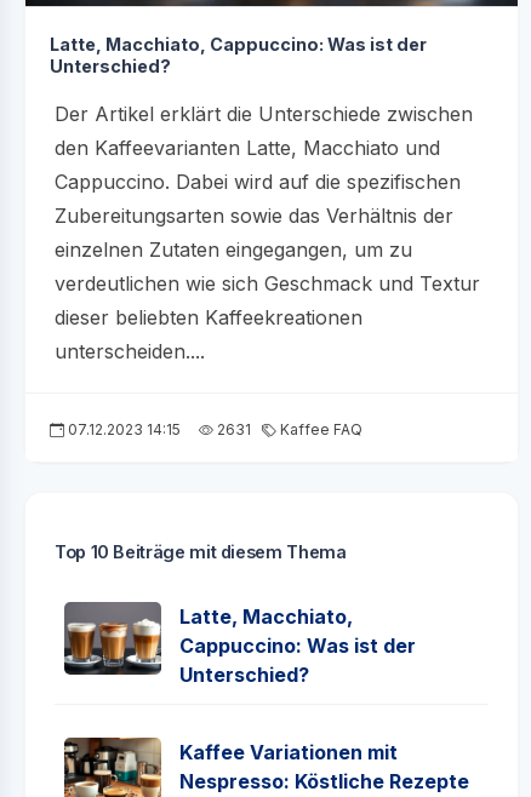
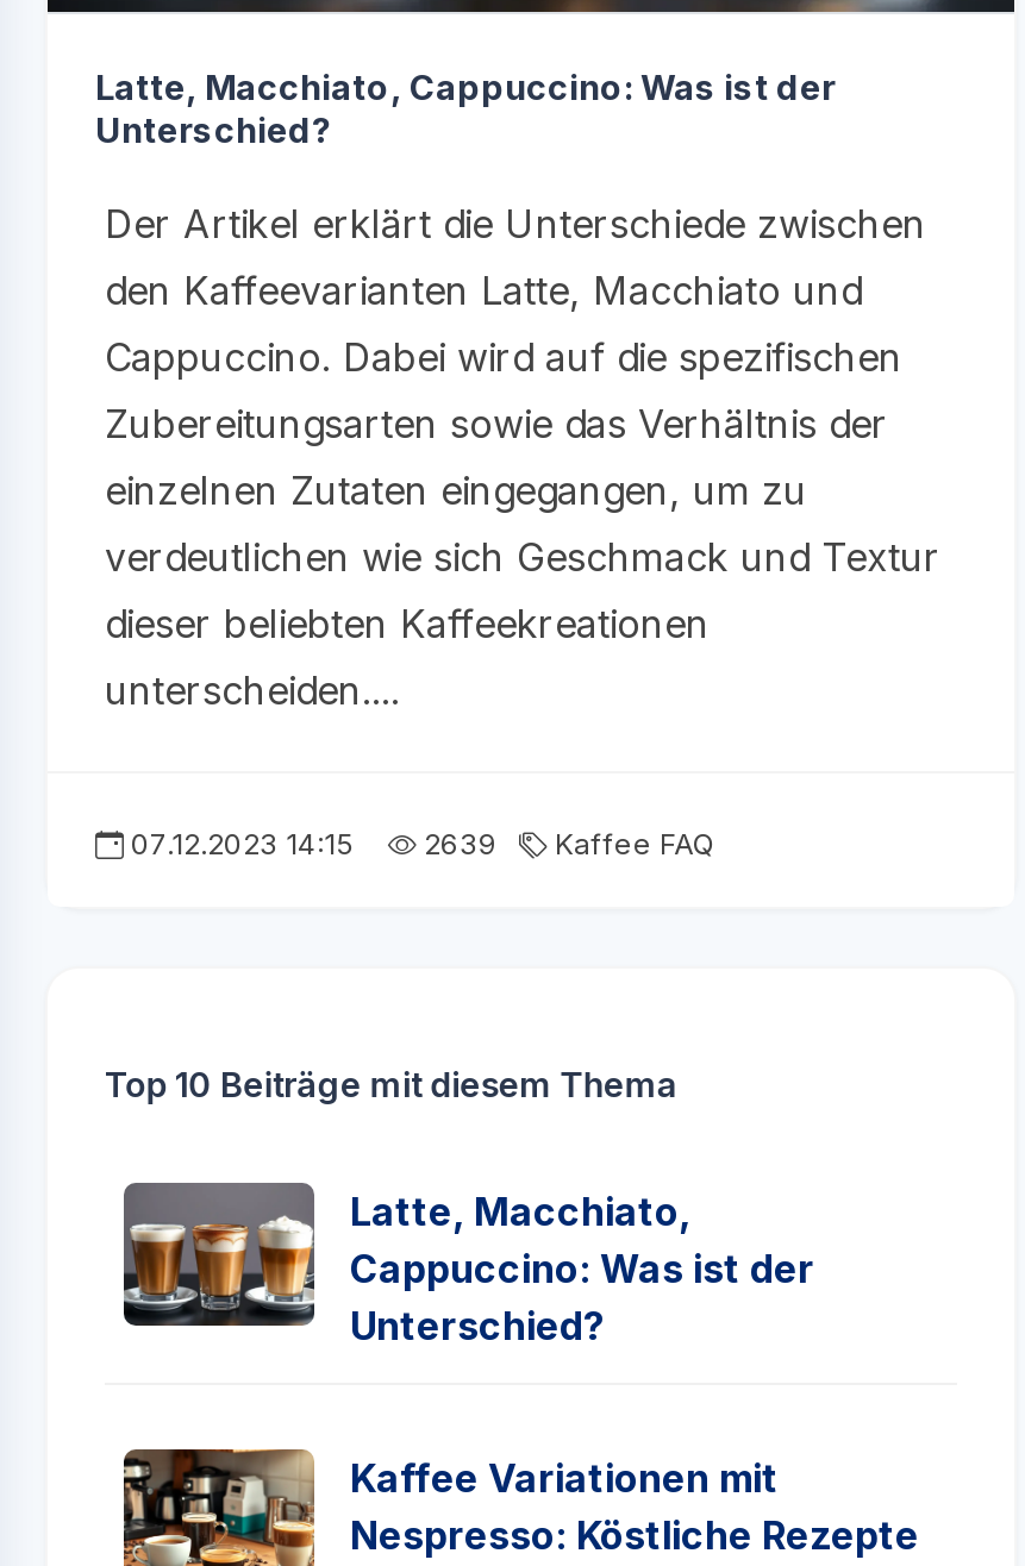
- 07.12.2023 14:15 2631 Kaffee FAQ
+ 07.12.2023 14:15 2639 Kaffee FAQ
